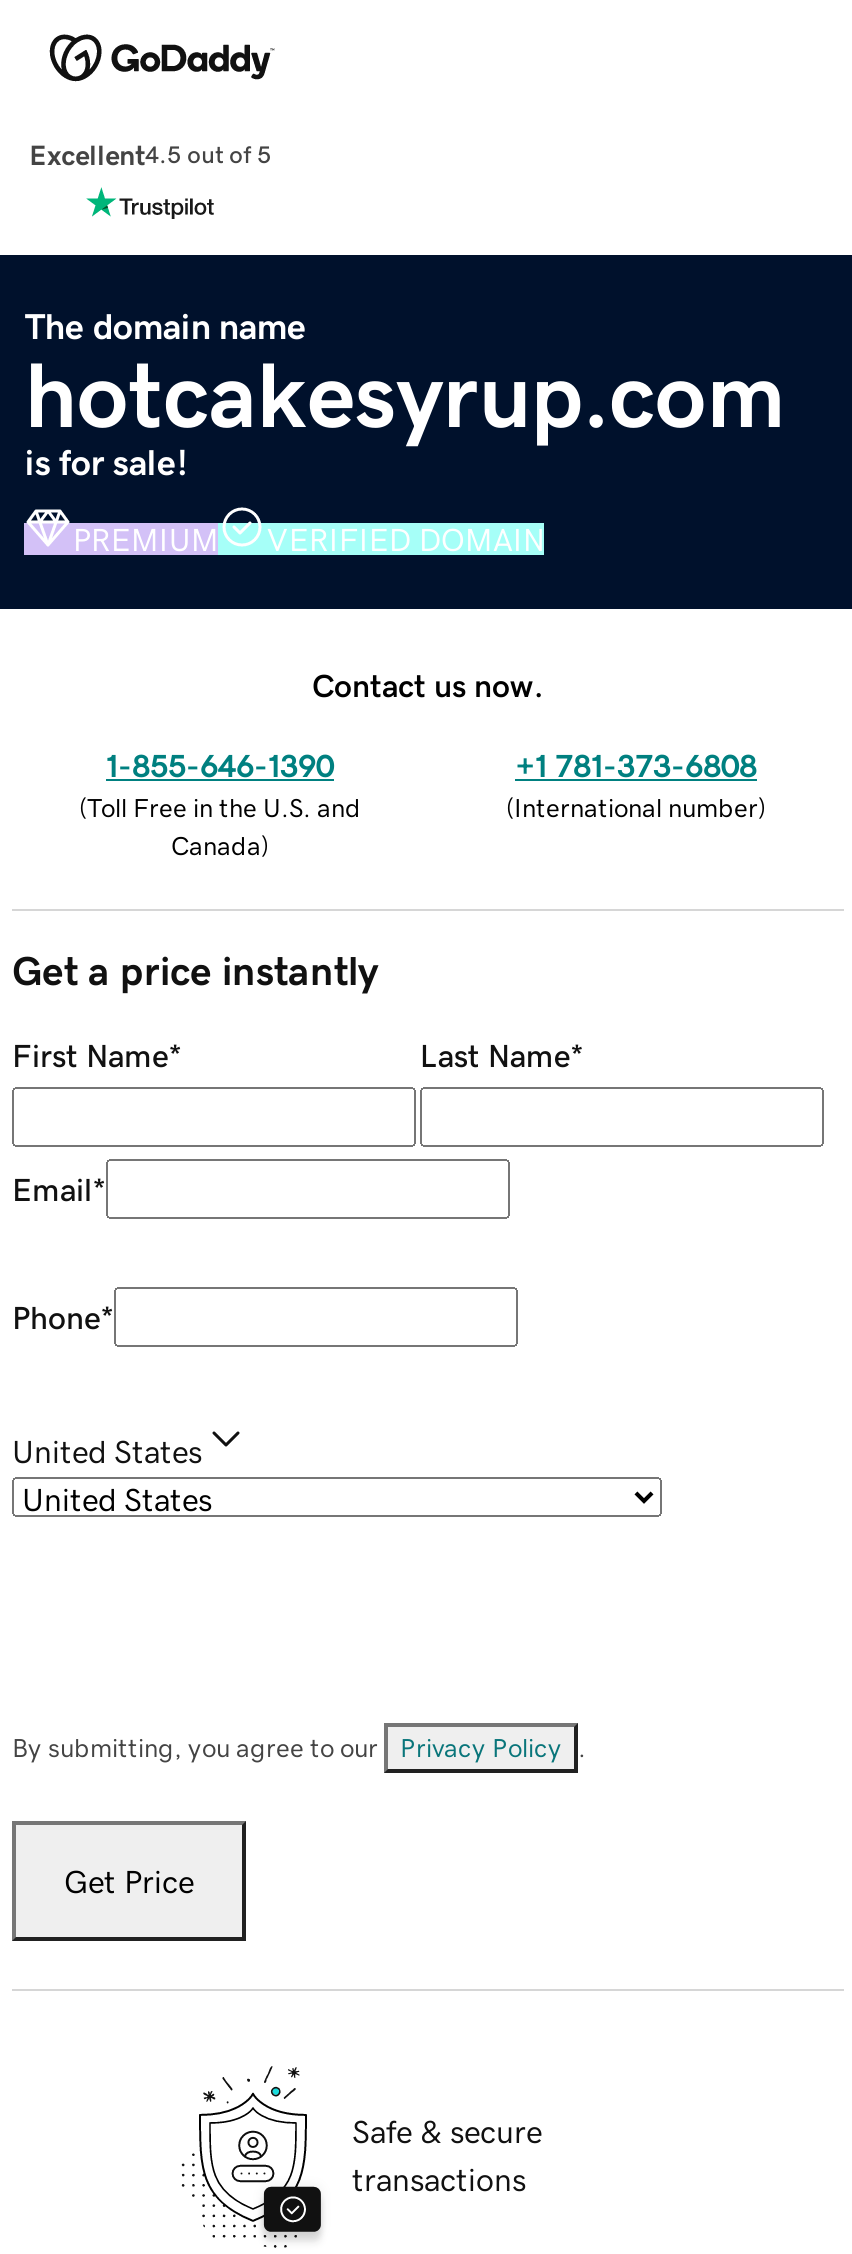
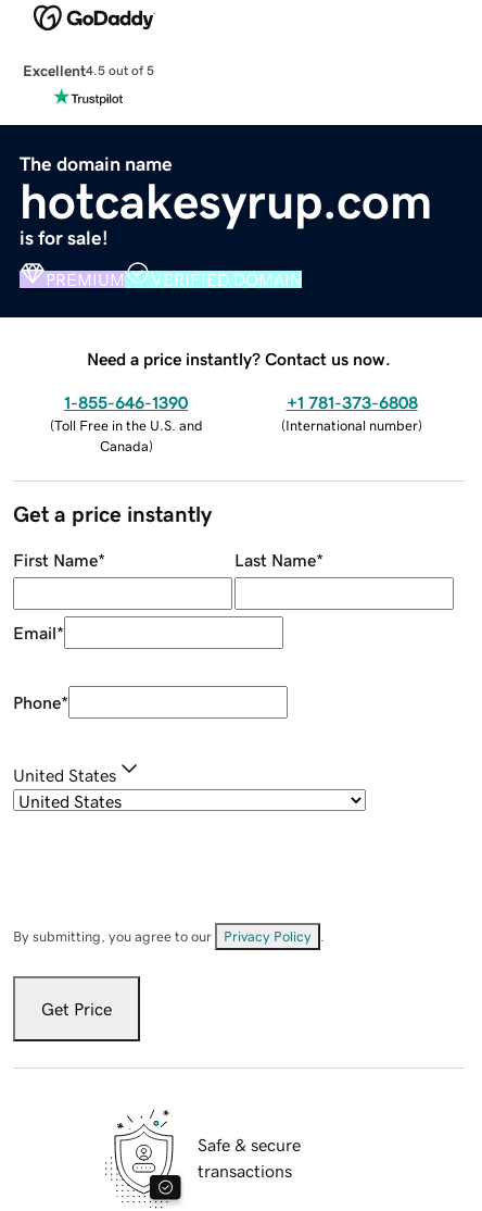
- Contact us now.
+ Need a price instantly? Contact us now.
